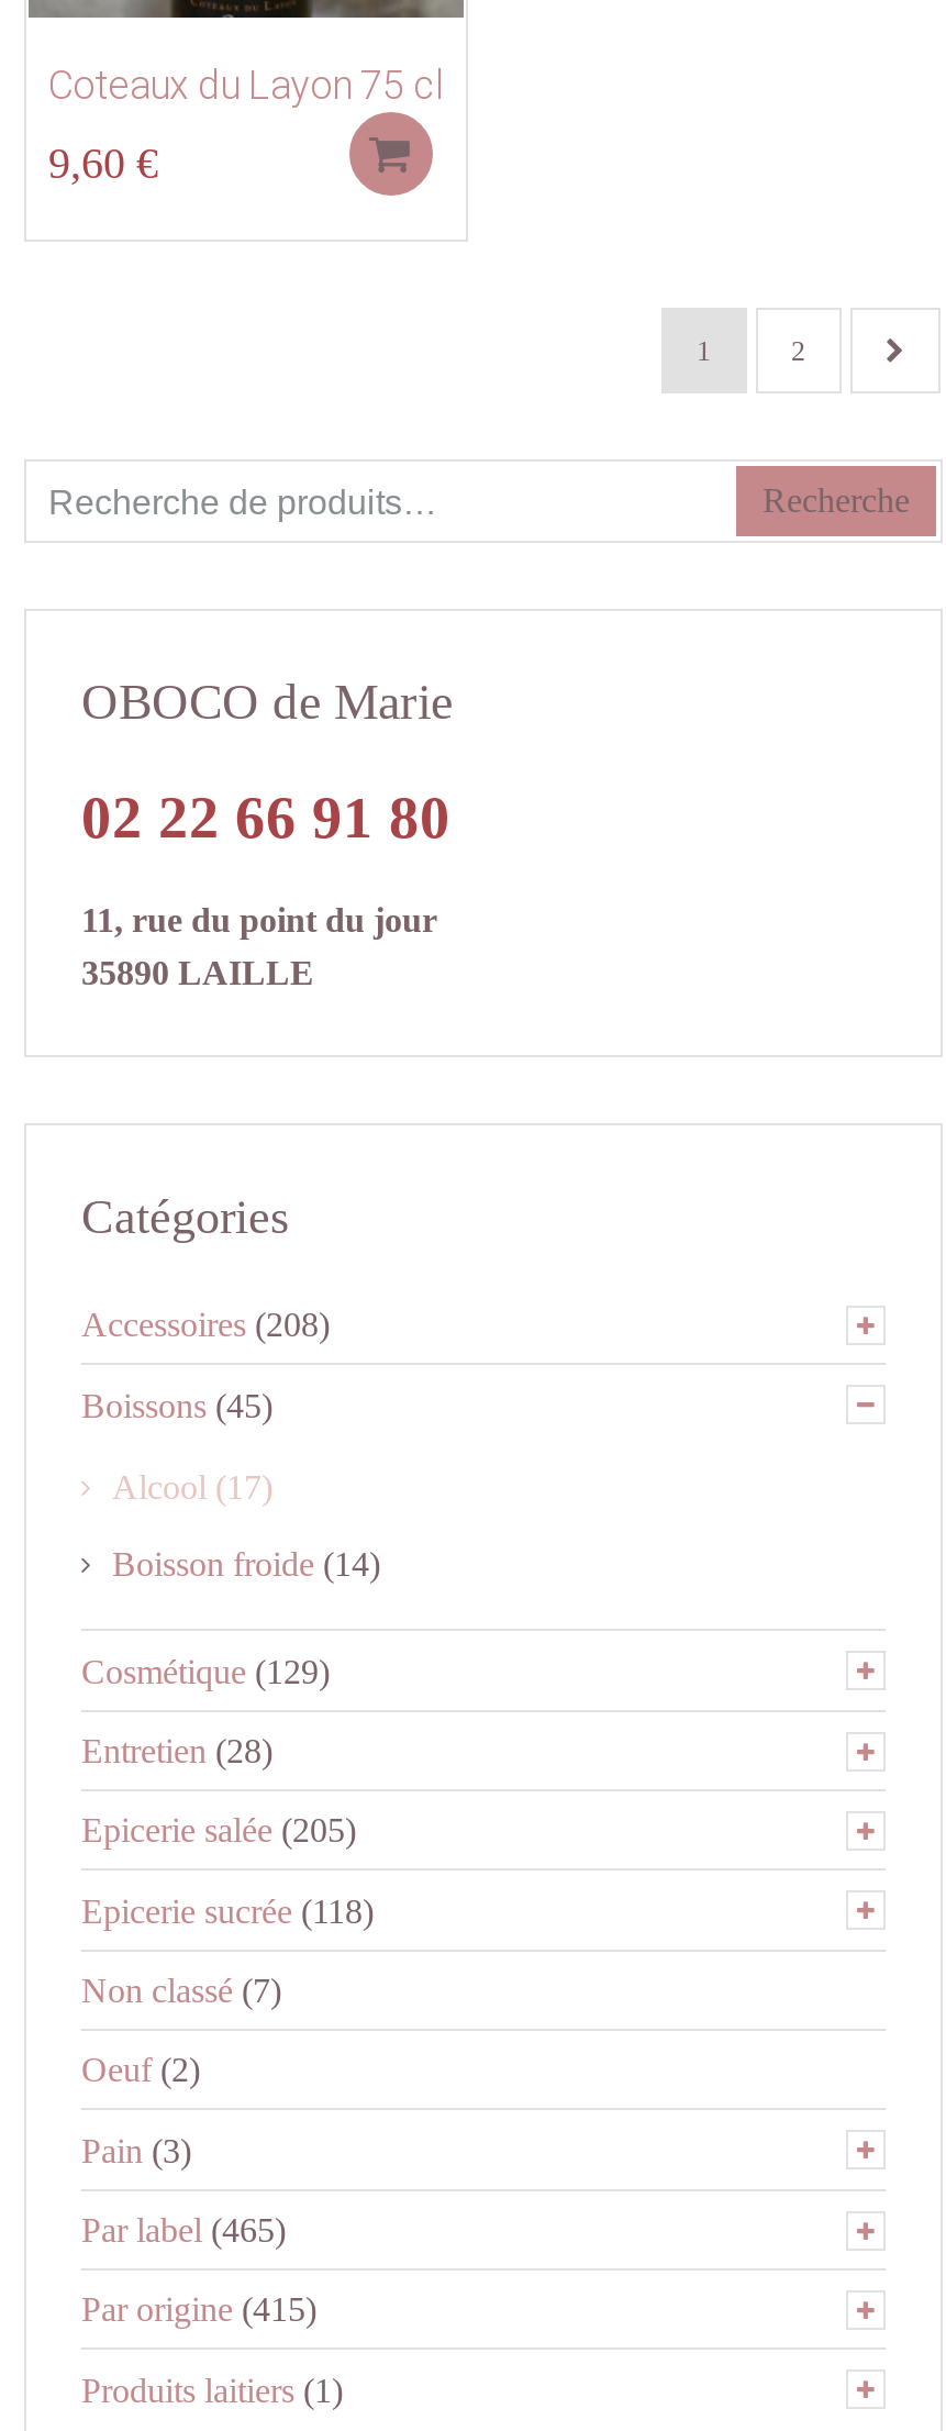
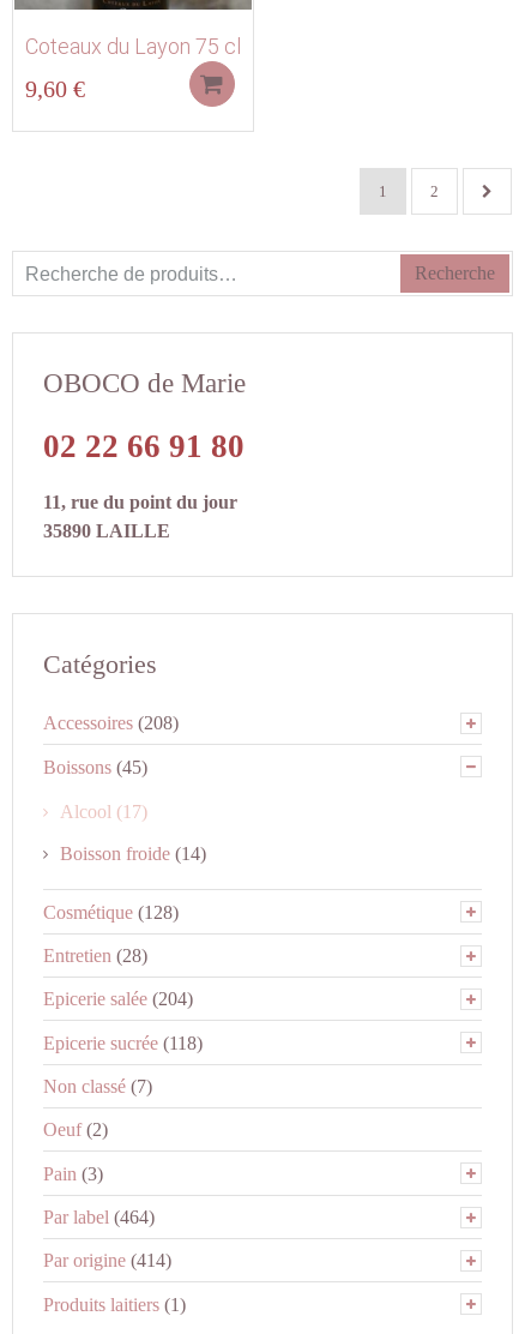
- Cosmétique (129)
+ Cosmétique (128)

- Epicerie salée (205)
+ Epicerie salée (204)

- Par label (465)
+ Par label (464)

- Par origine (415)
+ Par origine (414)
